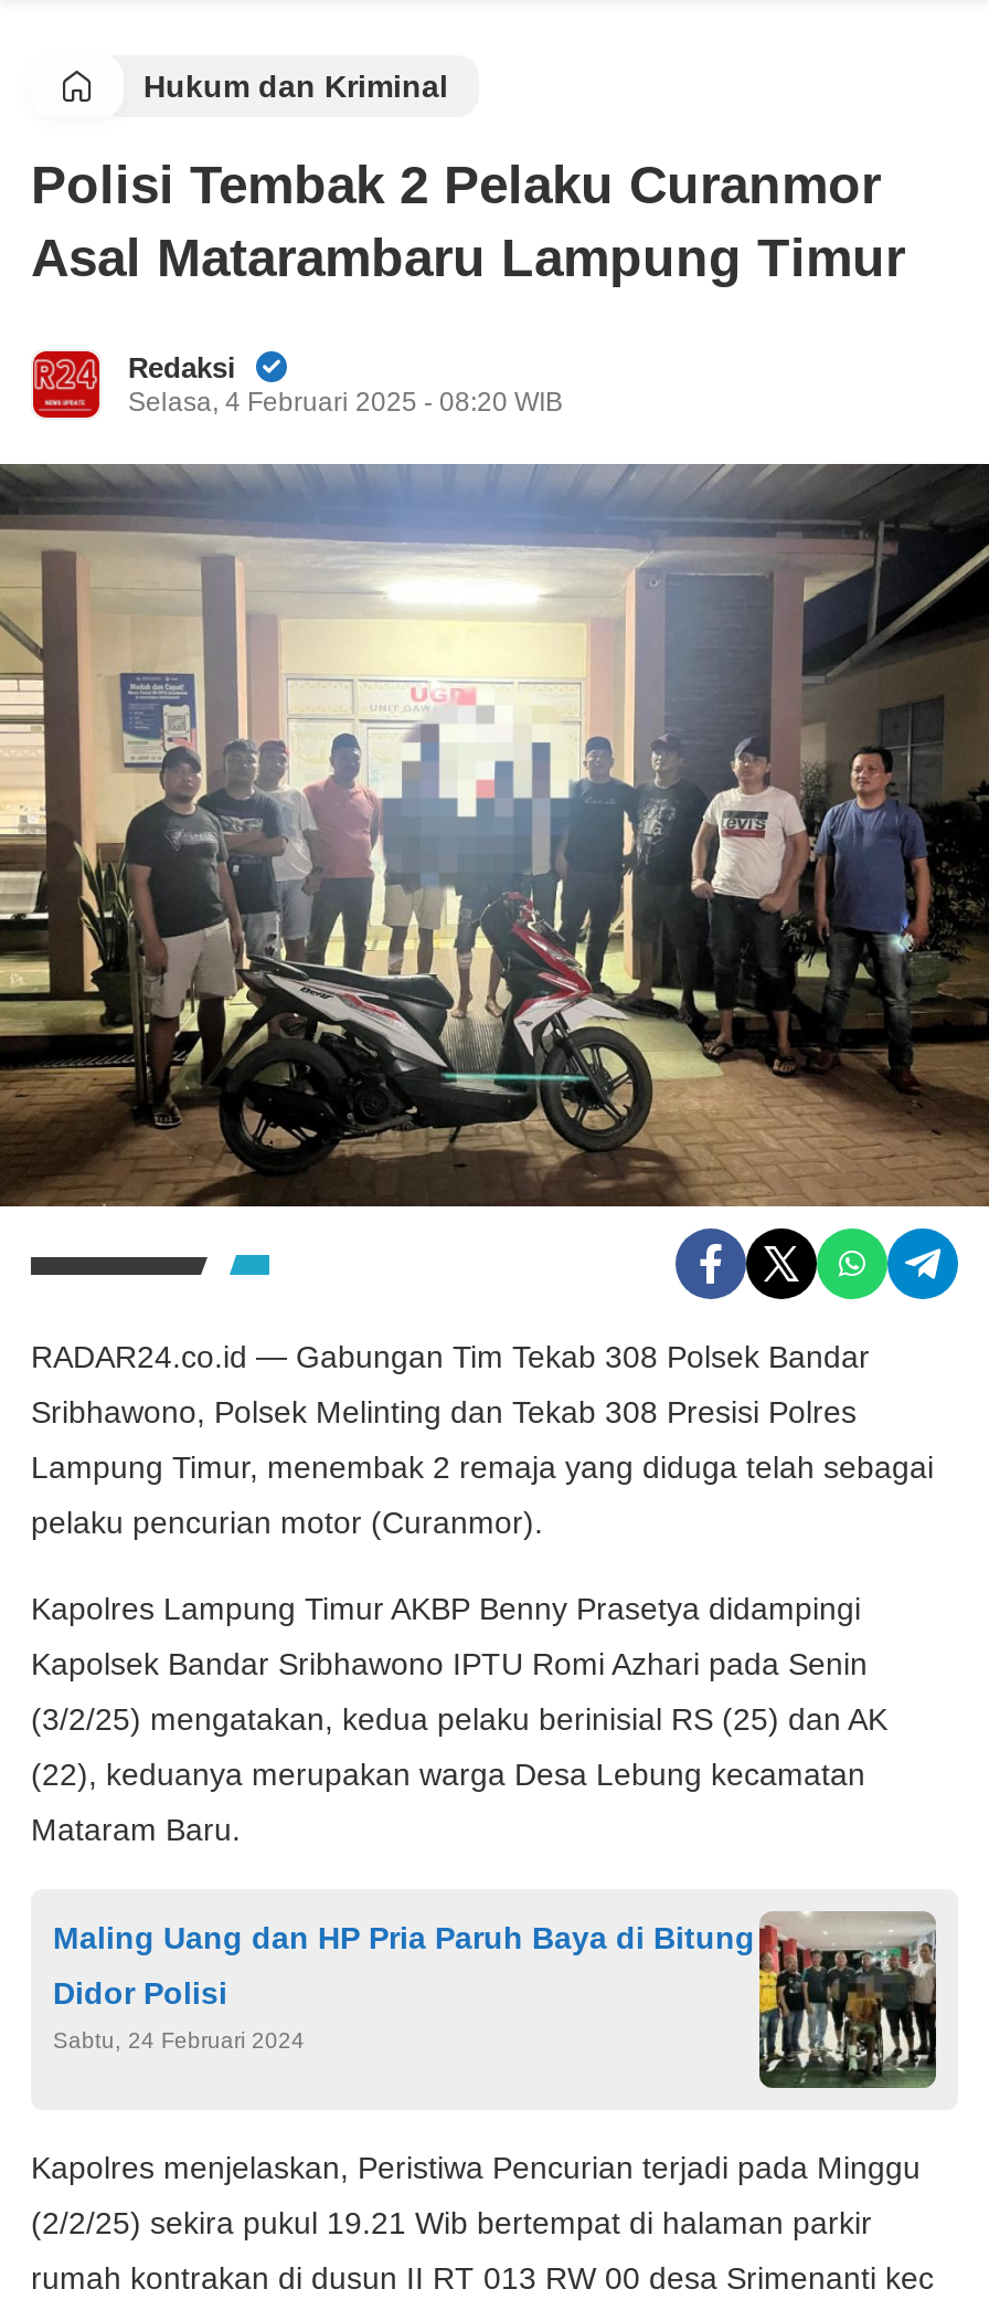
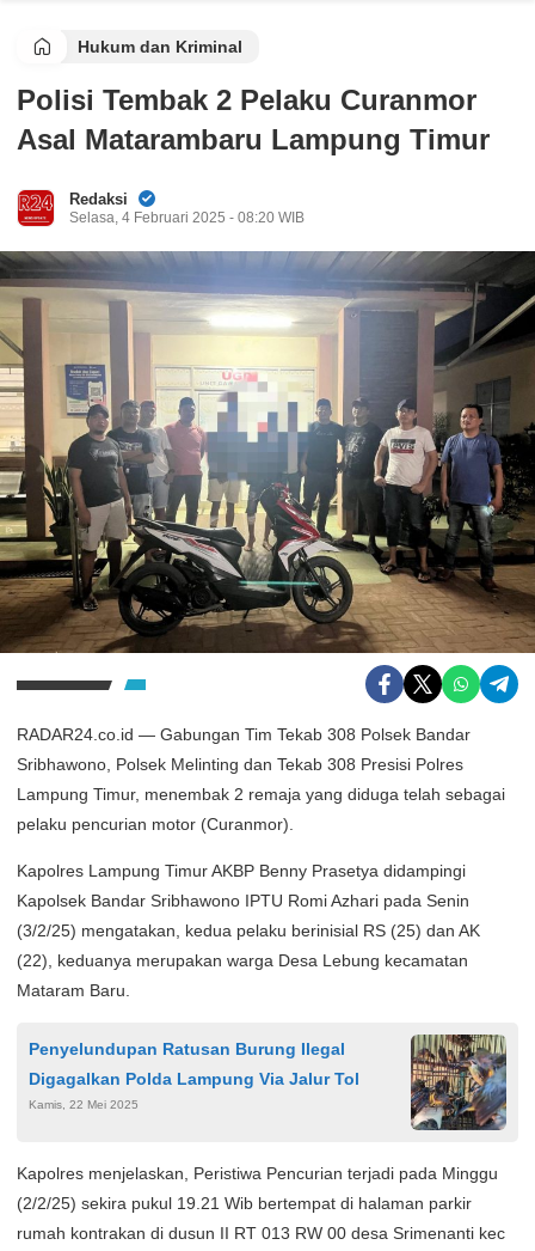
- Maling Uang dan HP Pria Paruh Baya di Bitung
+ Penyelundupan Ratusan Burung Ilegal

- [image]
+ [image]

- Didor Polisi
+ Digagalkan Polda Lampung Via Jalur Tol

- Sabtu, 24 Februari 2024
+ Kamis, 22 Mei 2025
